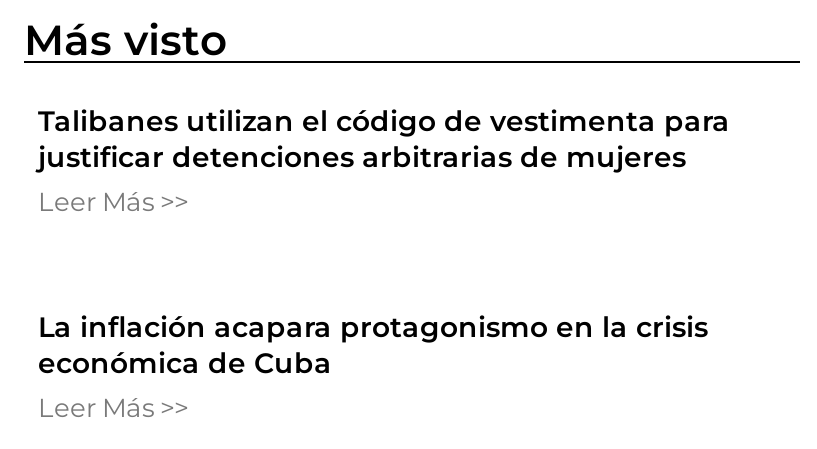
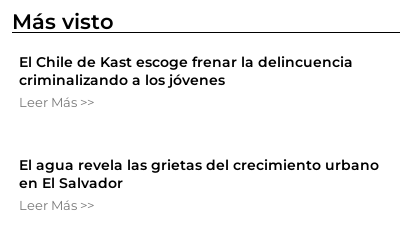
- Talibanes utilizan el código de vestimenta para
- justificar detenciones arbitrarias de mujeres
+ El Chile de Kast escoge frenar la delincuencia
+ criminalizando a los jóvenes

- La inflación acapara protagonismo en la crisis
- económica de Cuba
+ El agua revela las grietas del crecimiento urbano
+ en El Salvador
